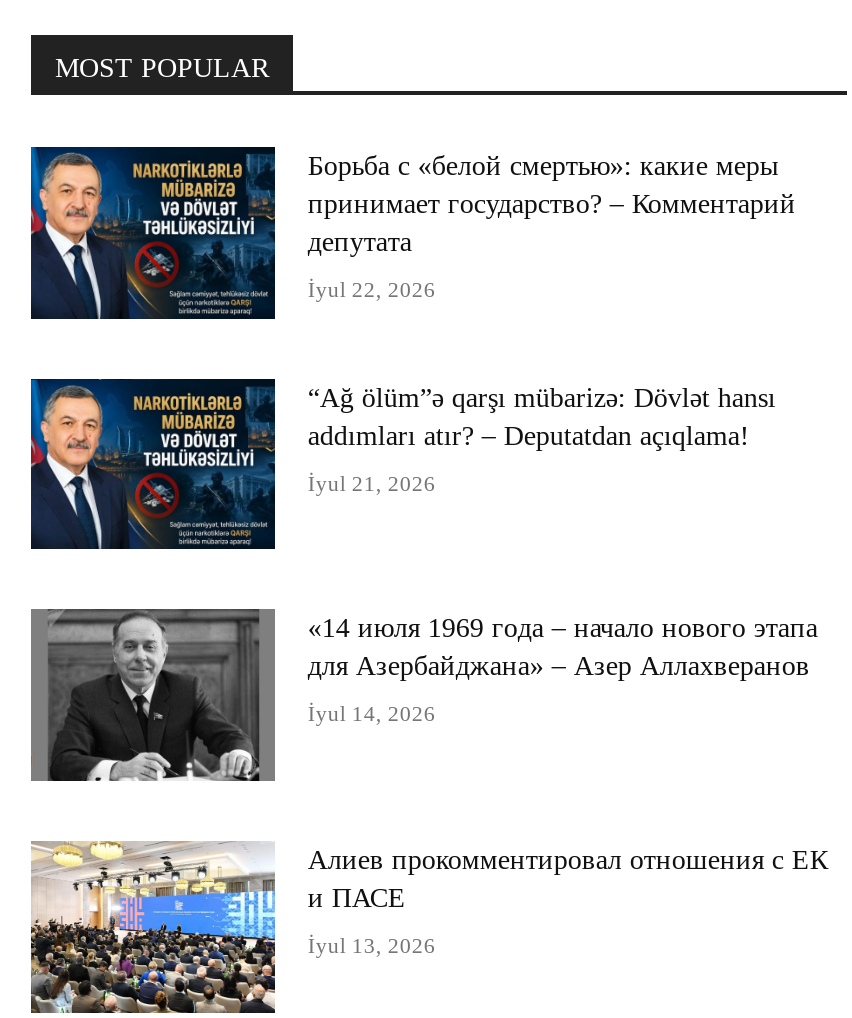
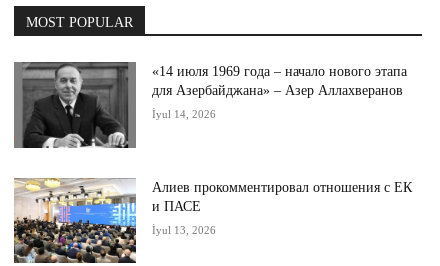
- [image]
- Борьба с «белой смертью»: какие меры
- принимает государство? – Комментарий
- депутата
- İyul 22, 2026

- [image]
- “Ağ ölüm”ə qarşı mübarizə: Dövlət hansı
- addımları atır? – Deputatdan açıqlama!
- İyul 21, 2026
